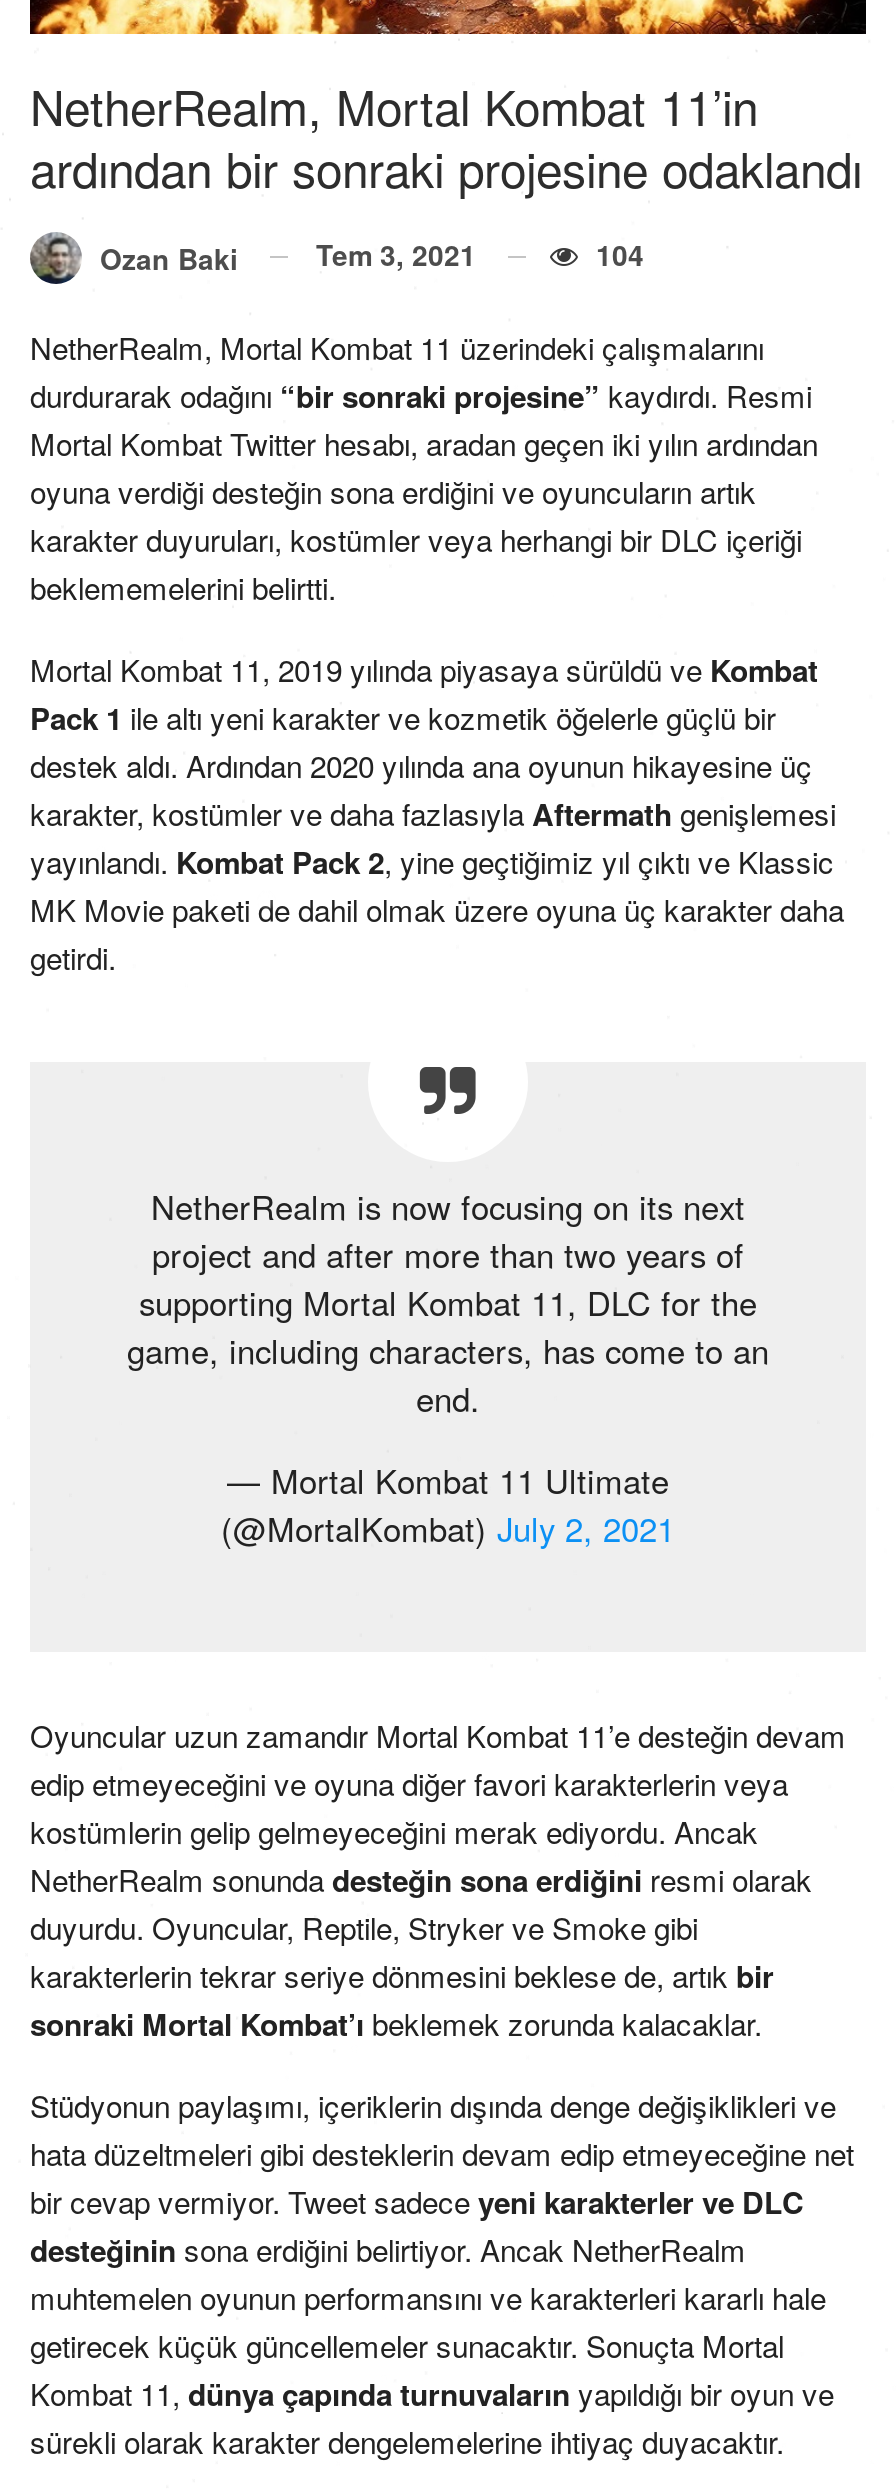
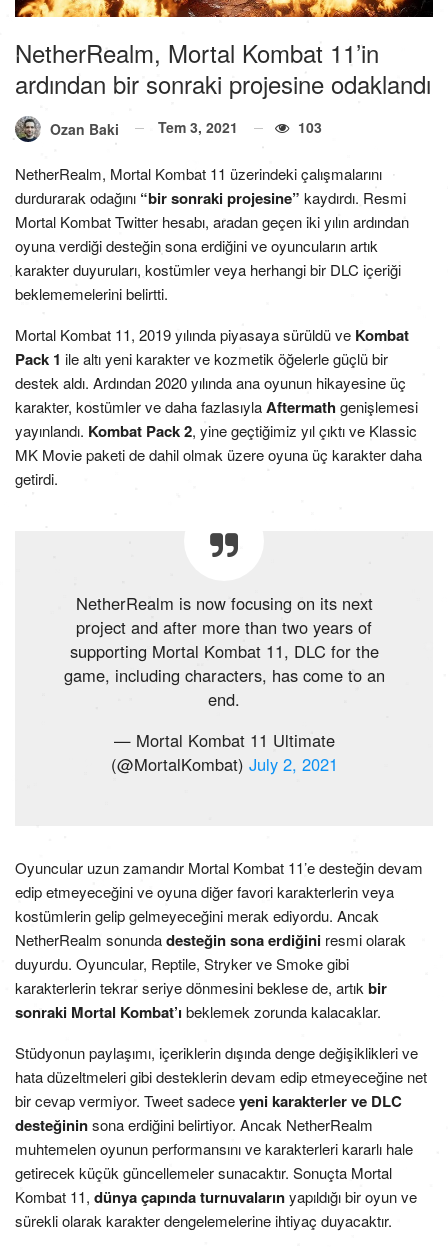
- 104
+ 103
